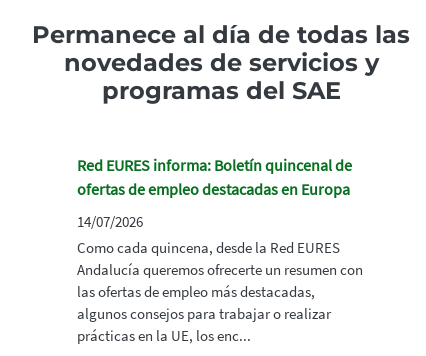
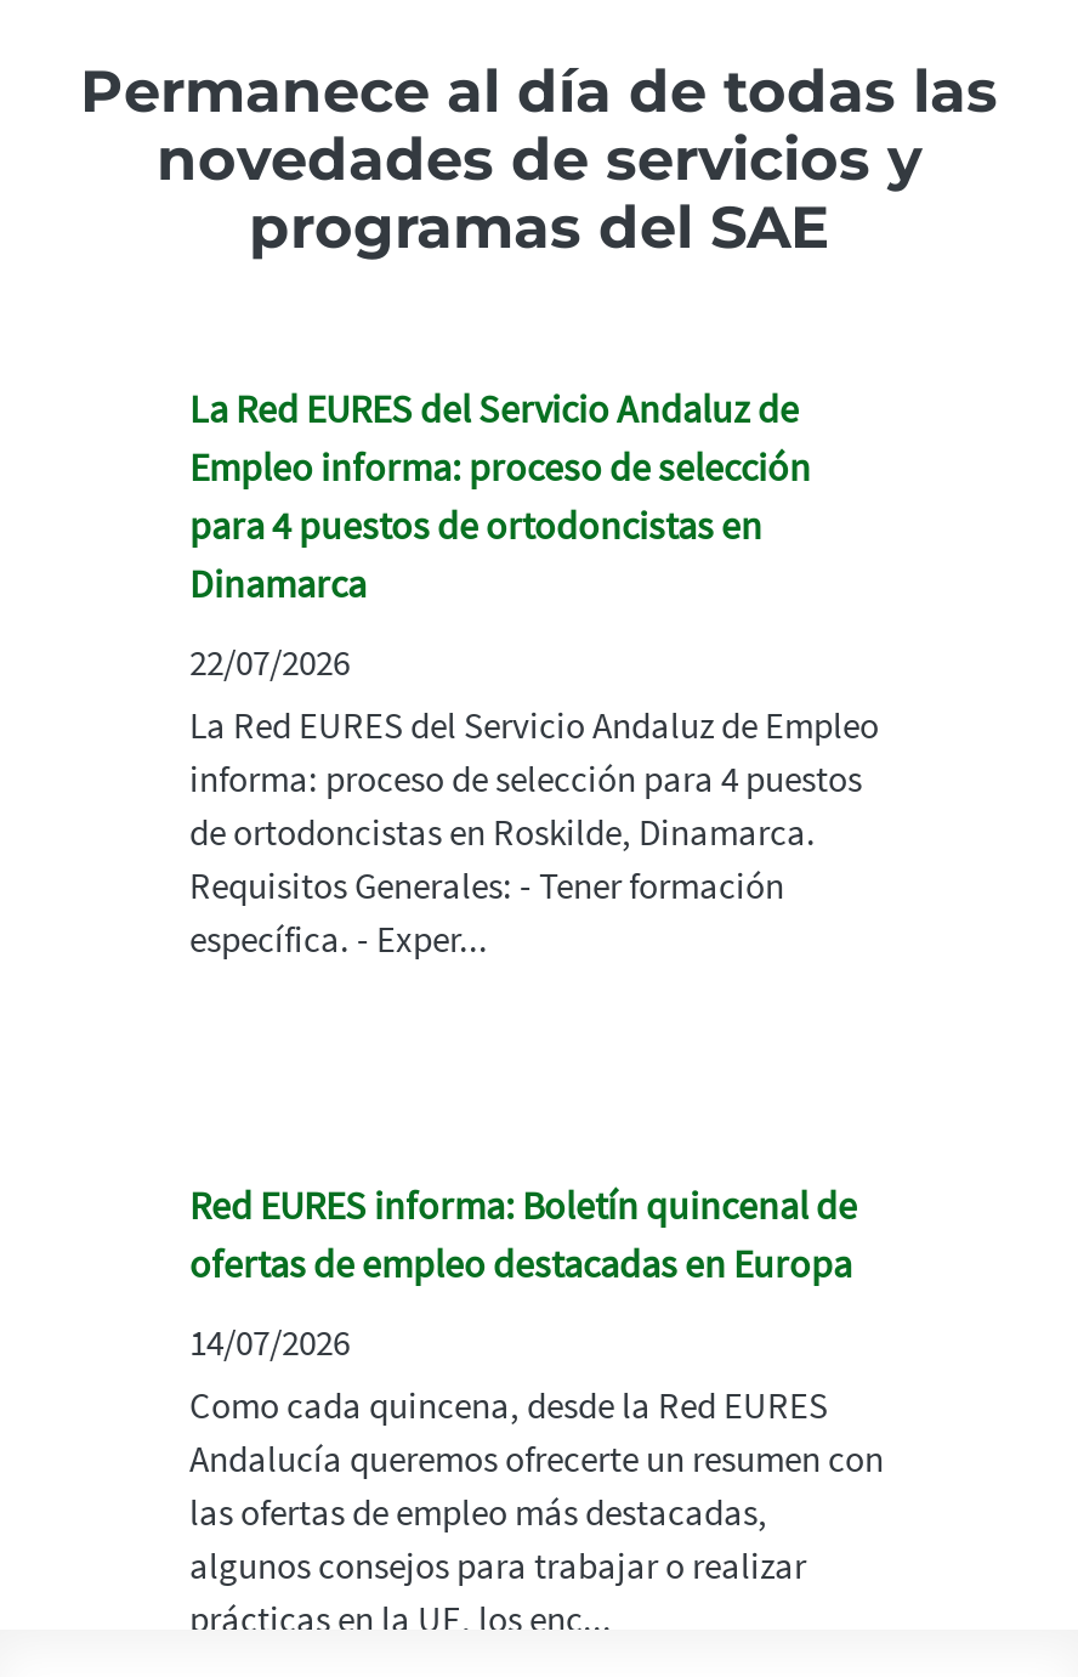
+ La Red EURES del Servicio Andaluz de
+ Empleo informa: proceso de selección
+ para 4 puestos de ortodoncistas en
+ Dinamarca
+ 22/07/2026
+ La Red EURES del Servicio Andaluz de Empleo
+ informa: proceso de selección para 4 puestos
+ de ortodoncistas en Roskilde, Dinamarca.
+ Requisitos Generales: - Tener formación
+ específica. - Exper...
